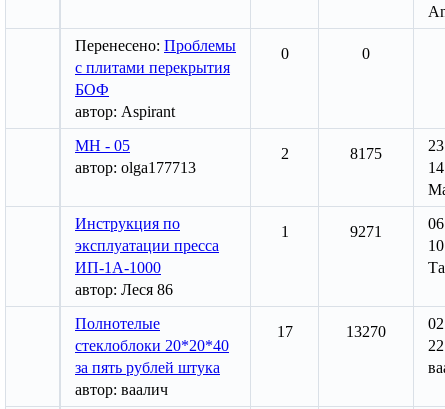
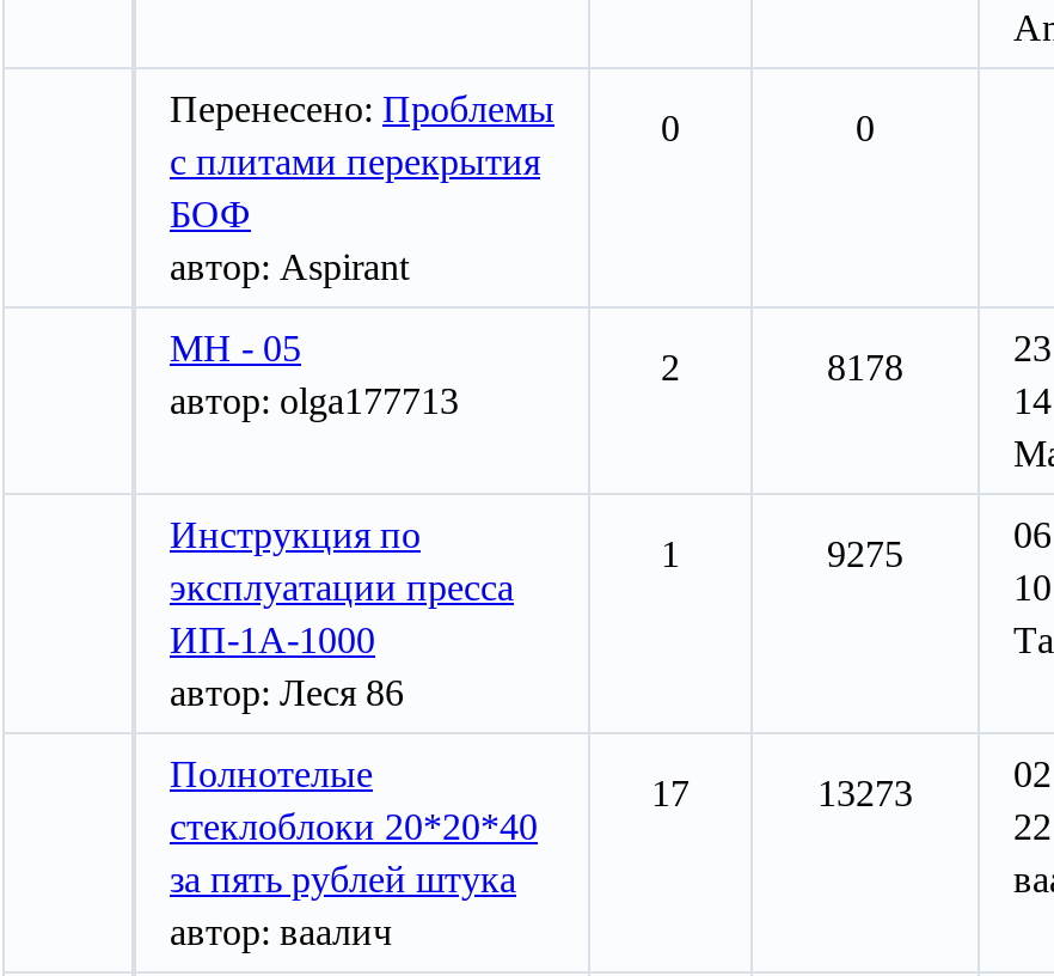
- 8175
+ 8178

- 9271
+ 9275

- 13270
+ 13273
